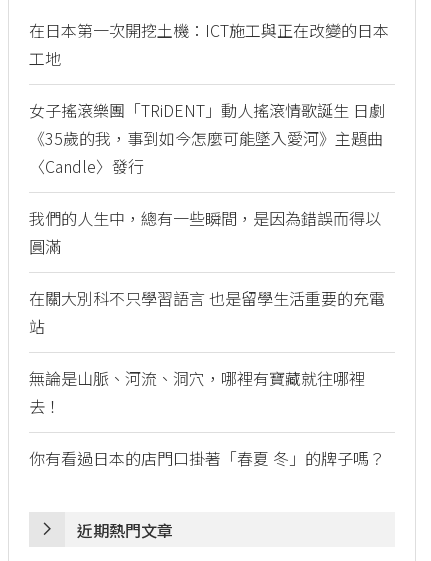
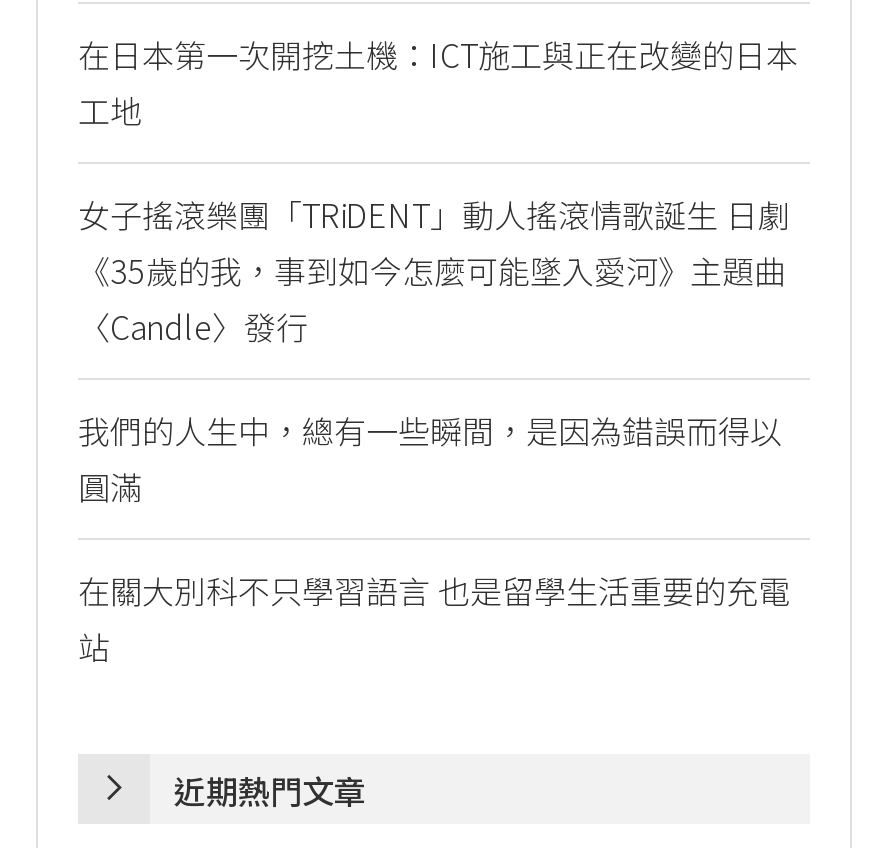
- 無論是山脈、河流、洞穴，哪裡有寶藏就往哪裡
- 去！
- 你有看過日本的店門口掛著「春夏 冬」的牌子嗎？
